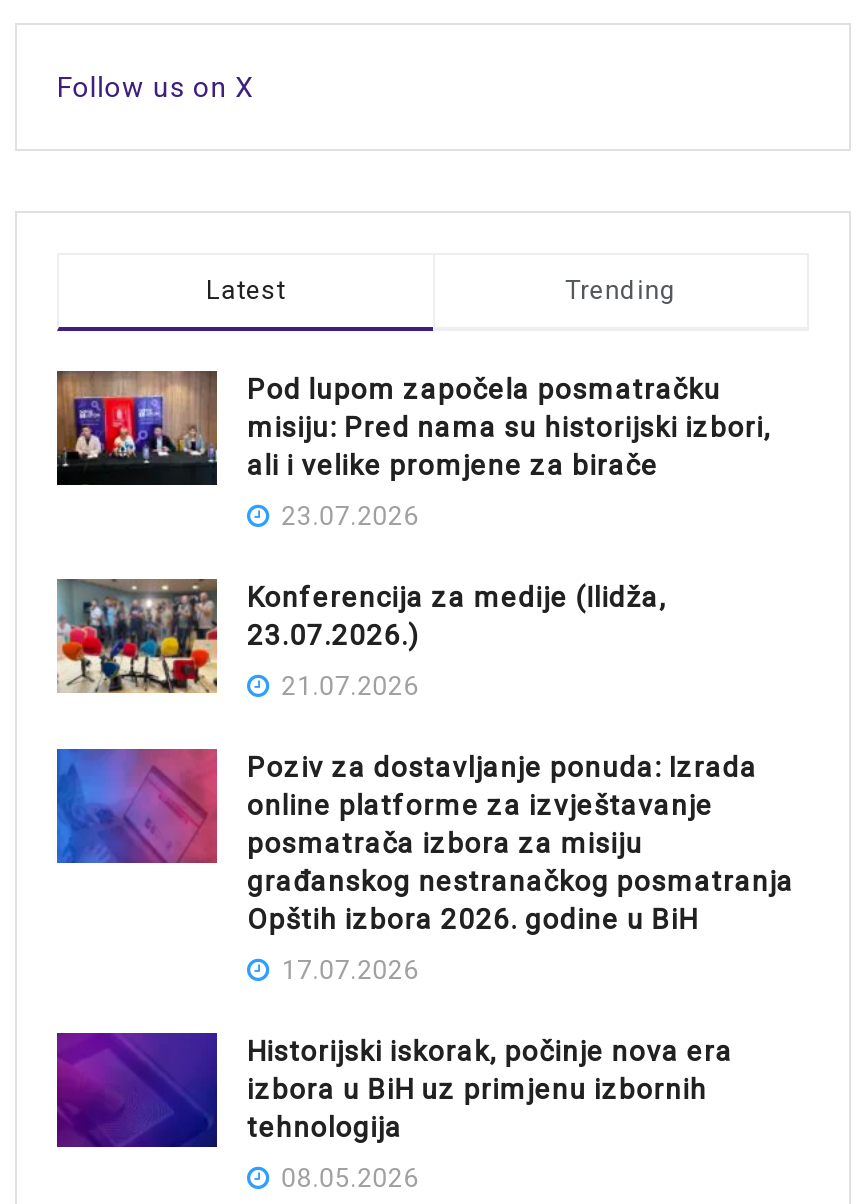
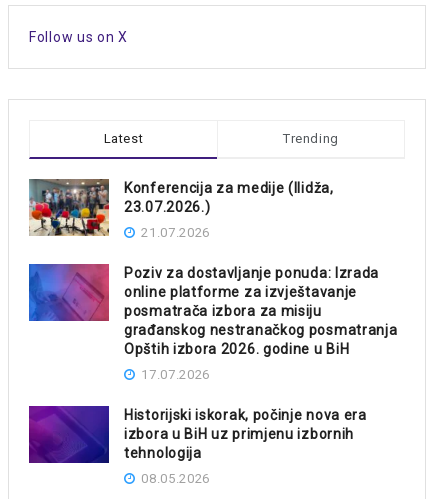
- [image]
- Pod lupom započela posmatračku
- misiju: Pred nama su historijski izbori,
- ali i velike promjene za birače
- 23.07.2026
